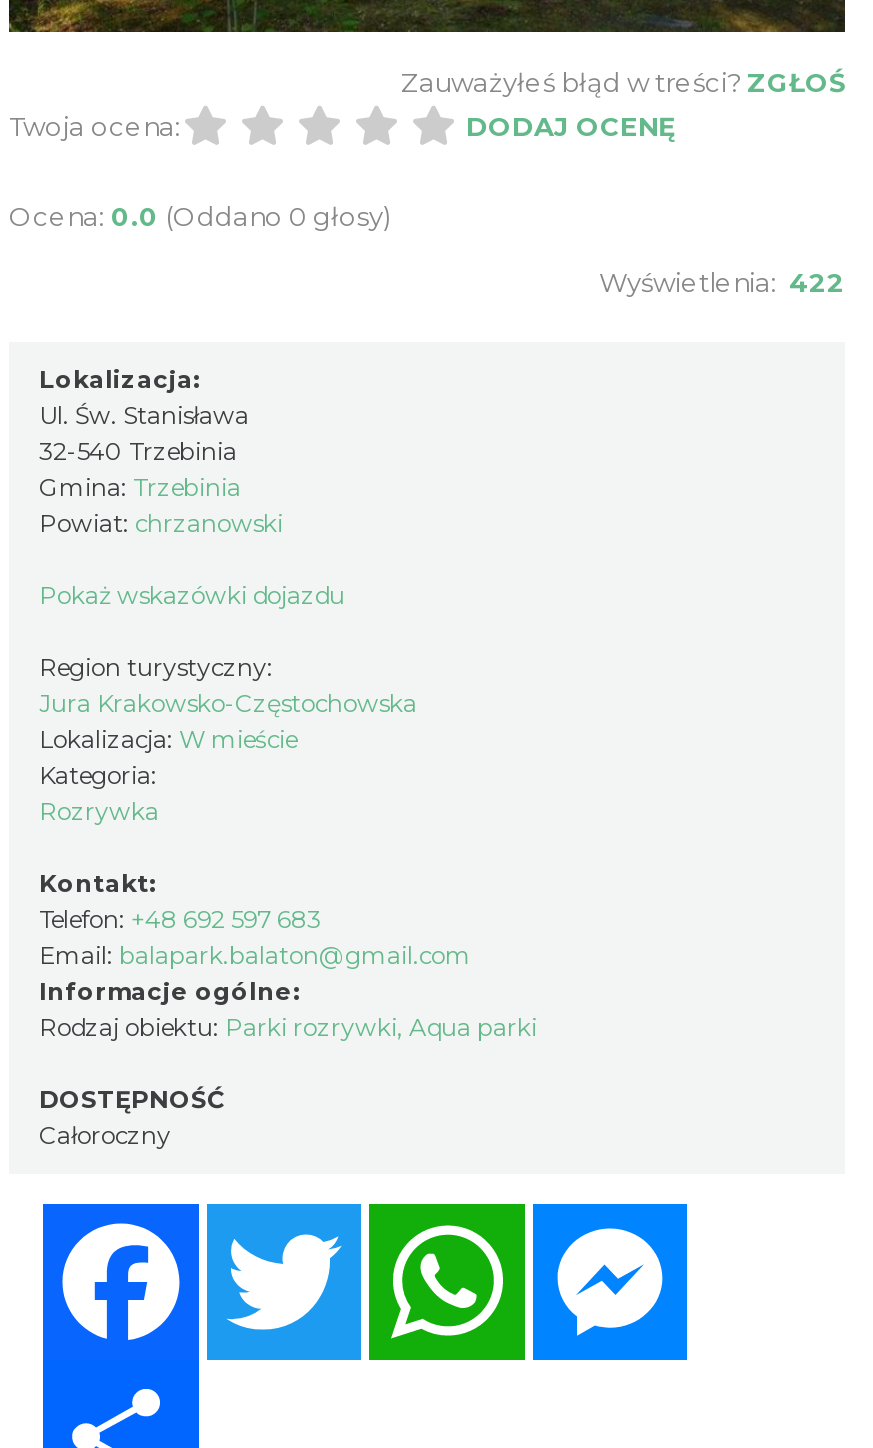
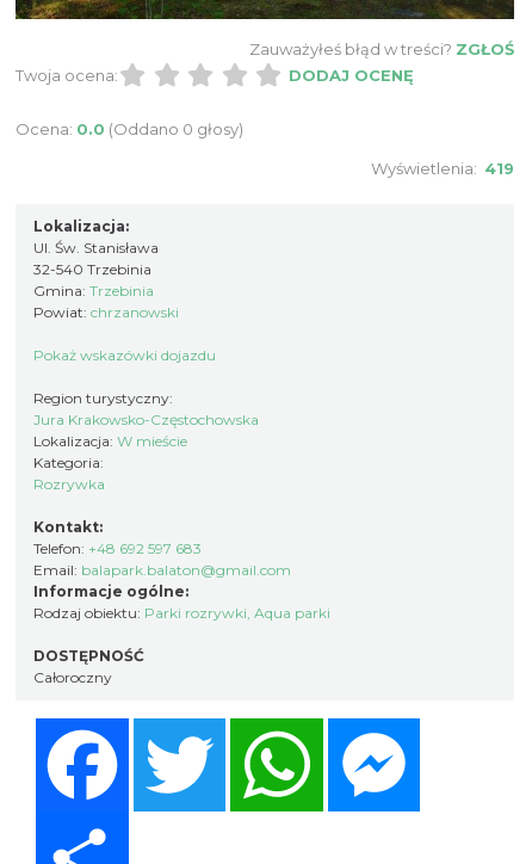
- Wyświetlenia: 422
+ Wyświetlenia: 419
